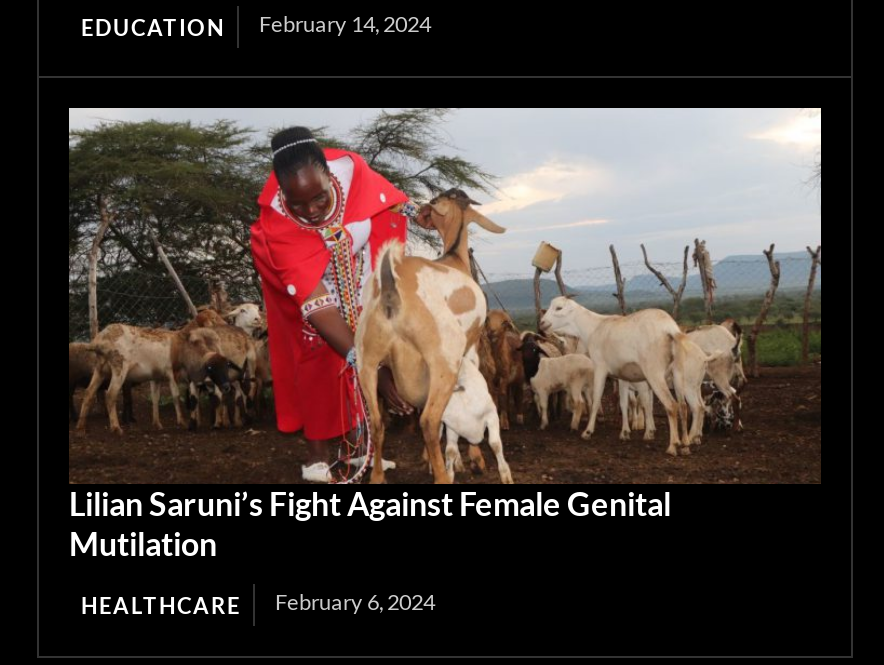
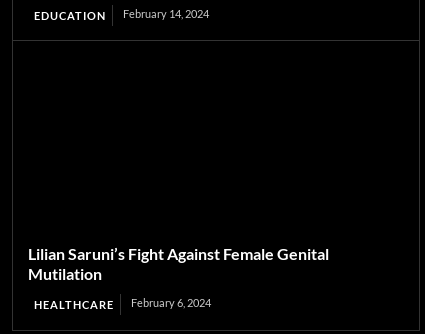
- [image]
